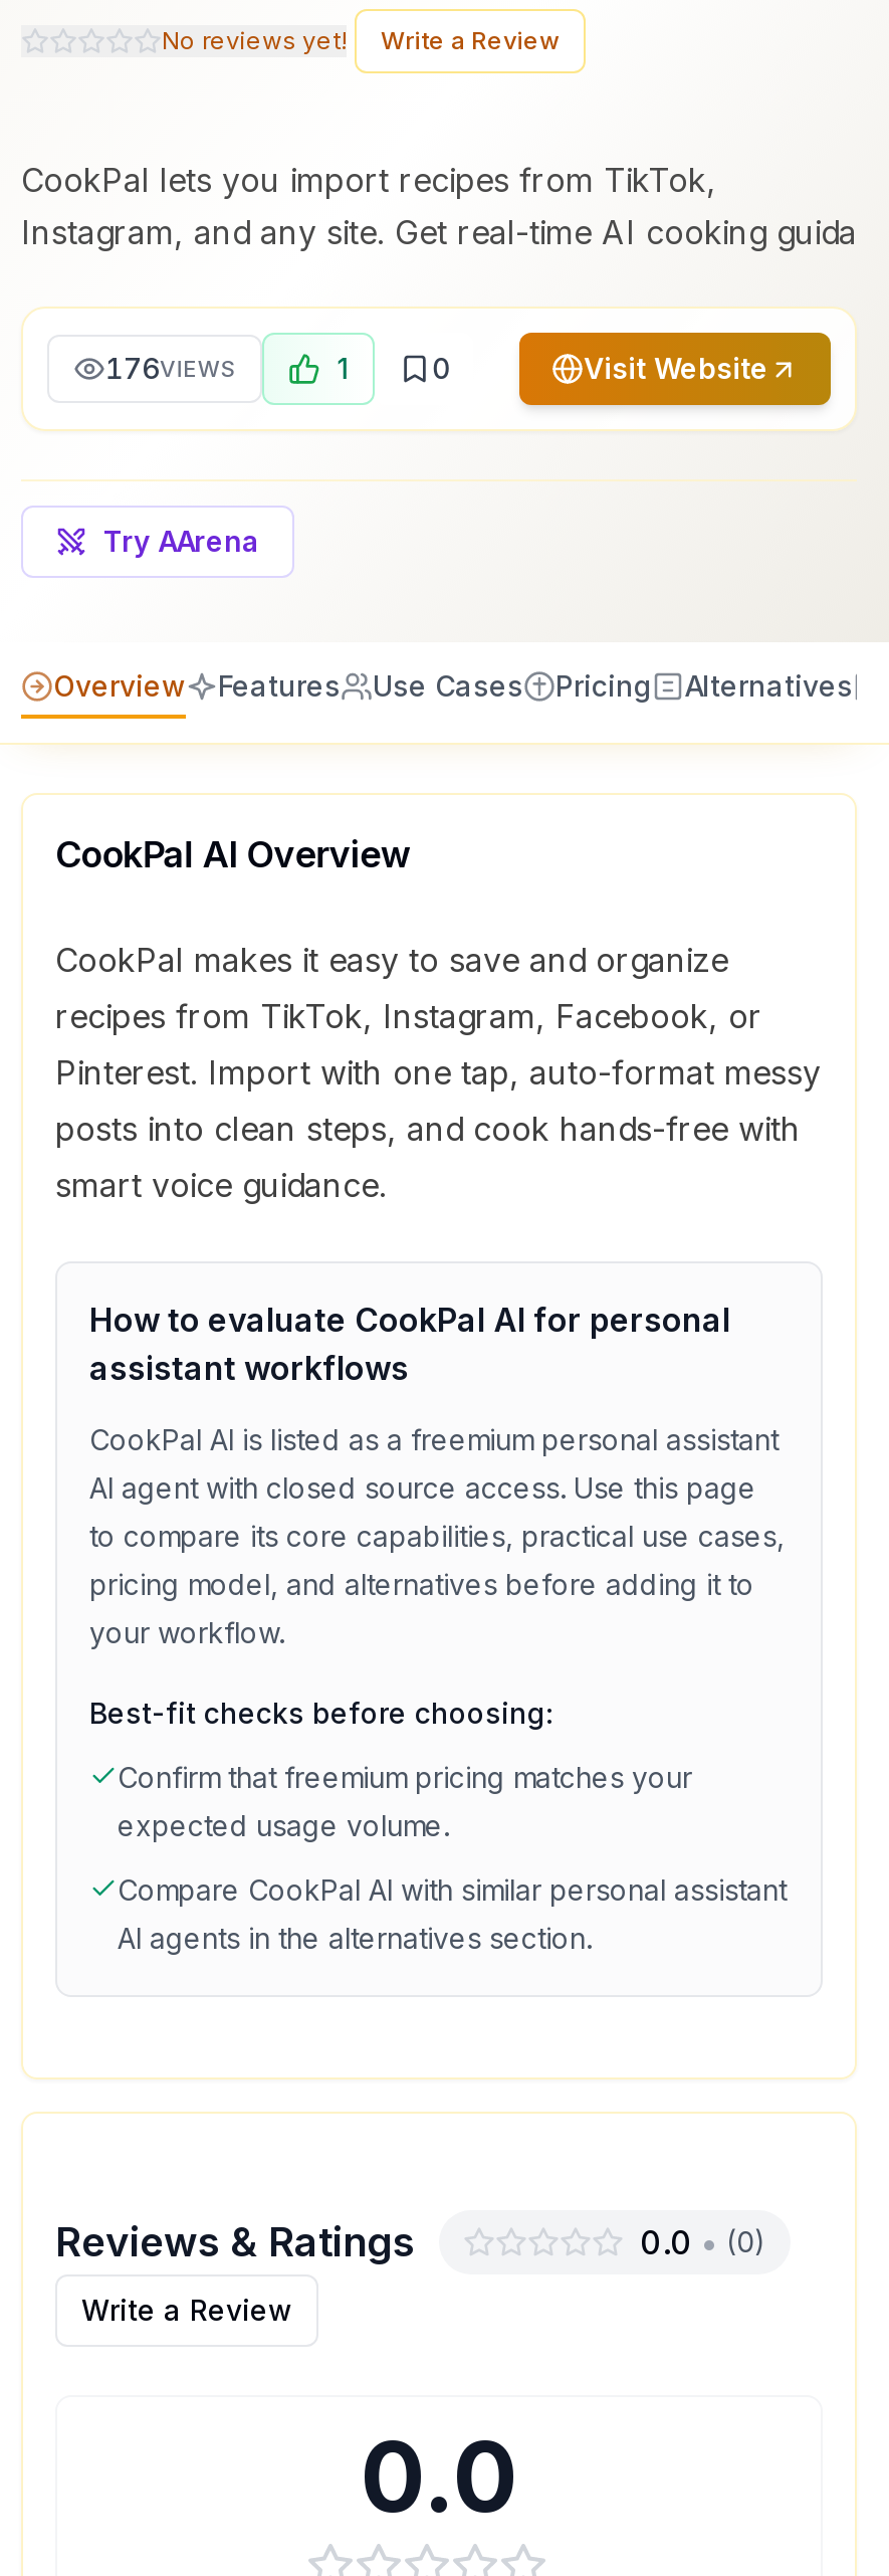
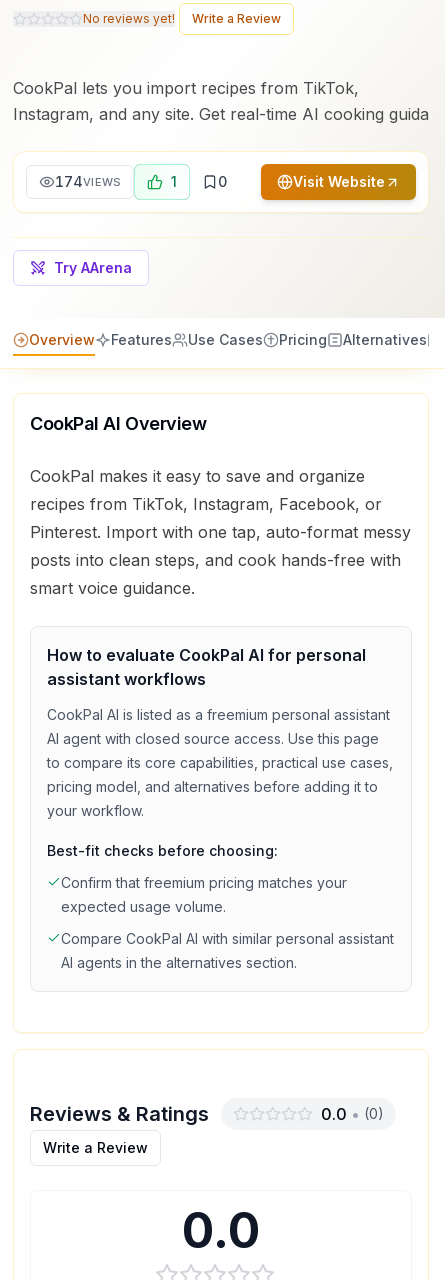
- 176VIEWS
+ 174VIEWS
